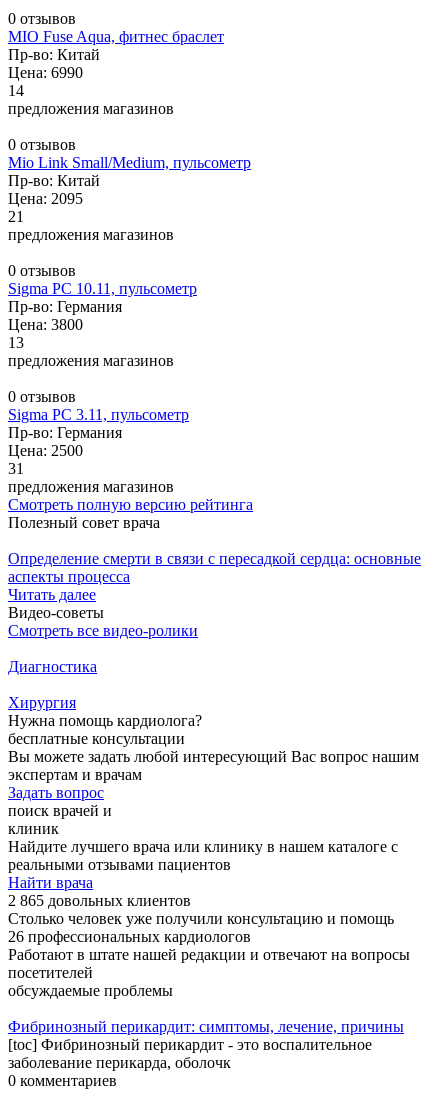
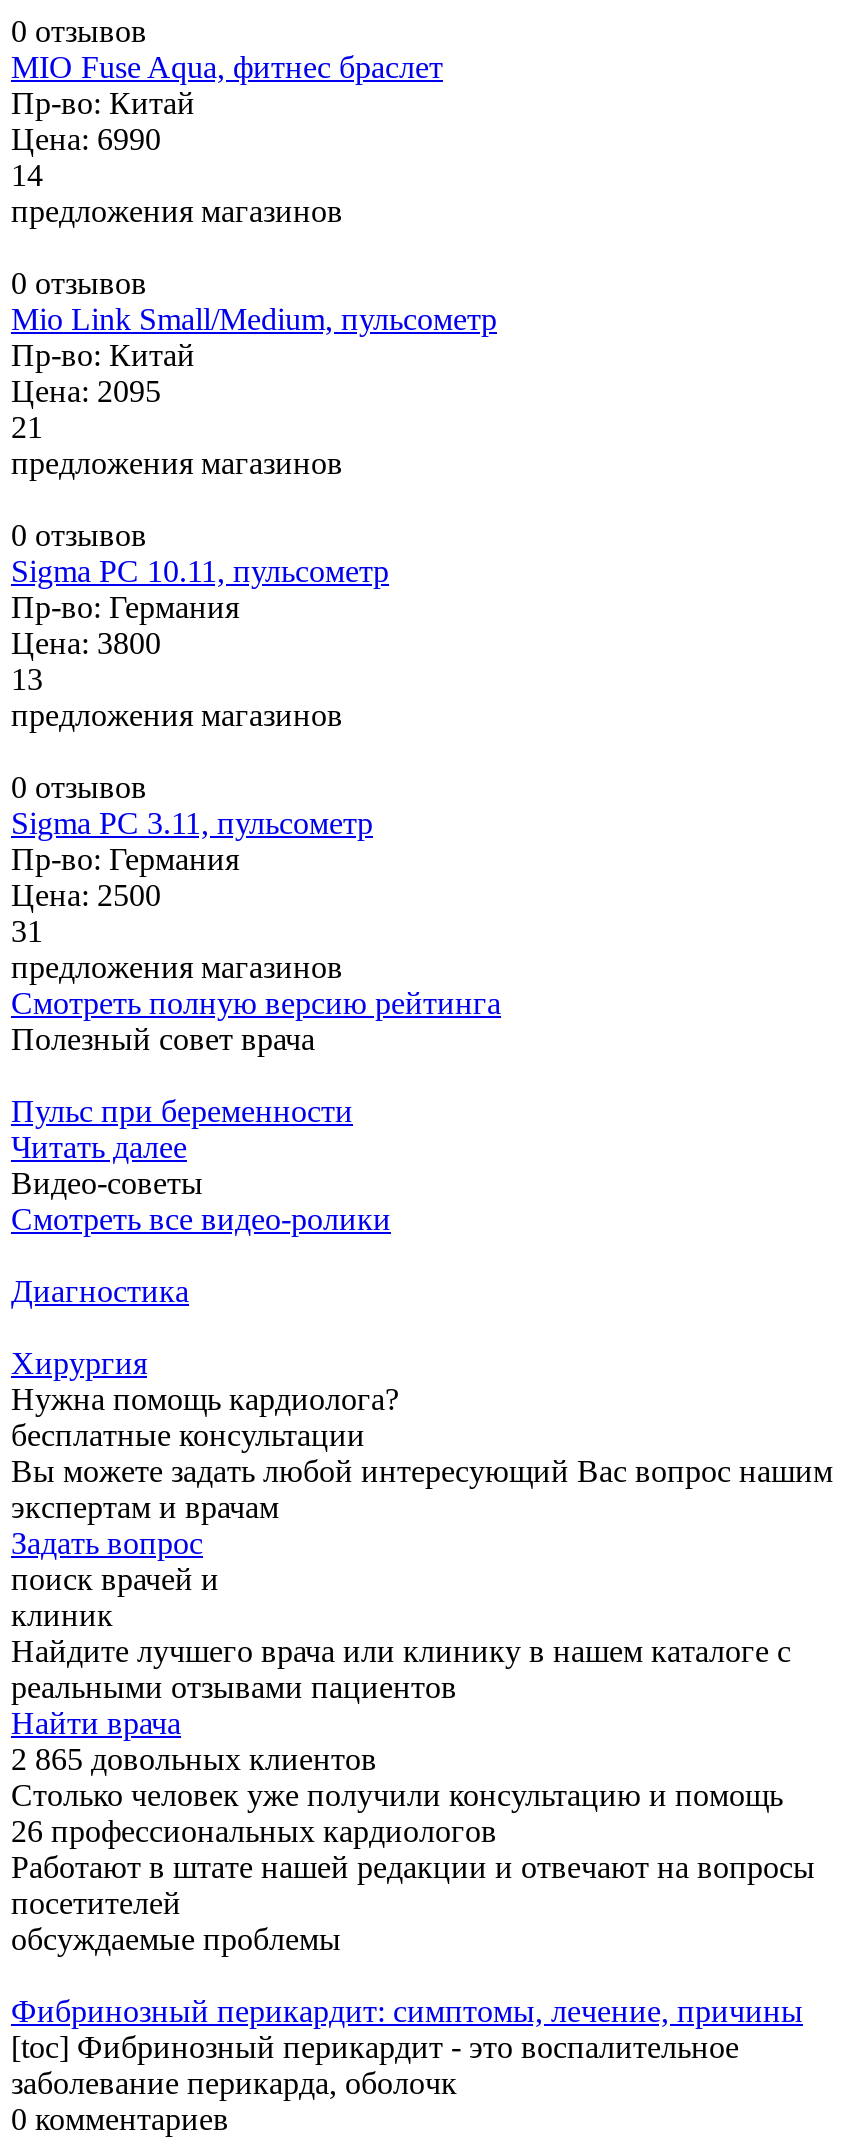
- Определение смерти в связи с пересадкой сердца: основные
- аспекты процесса
+ Пульс при беременности
